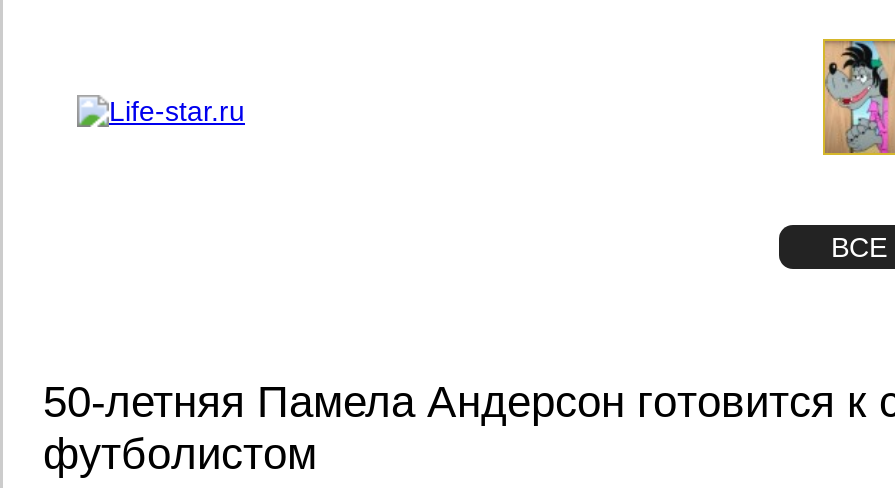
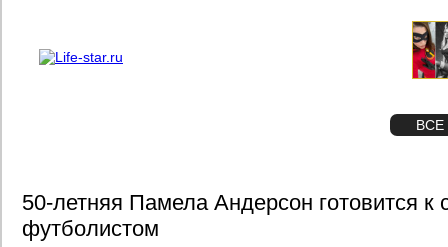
- [image]
+ [image]
